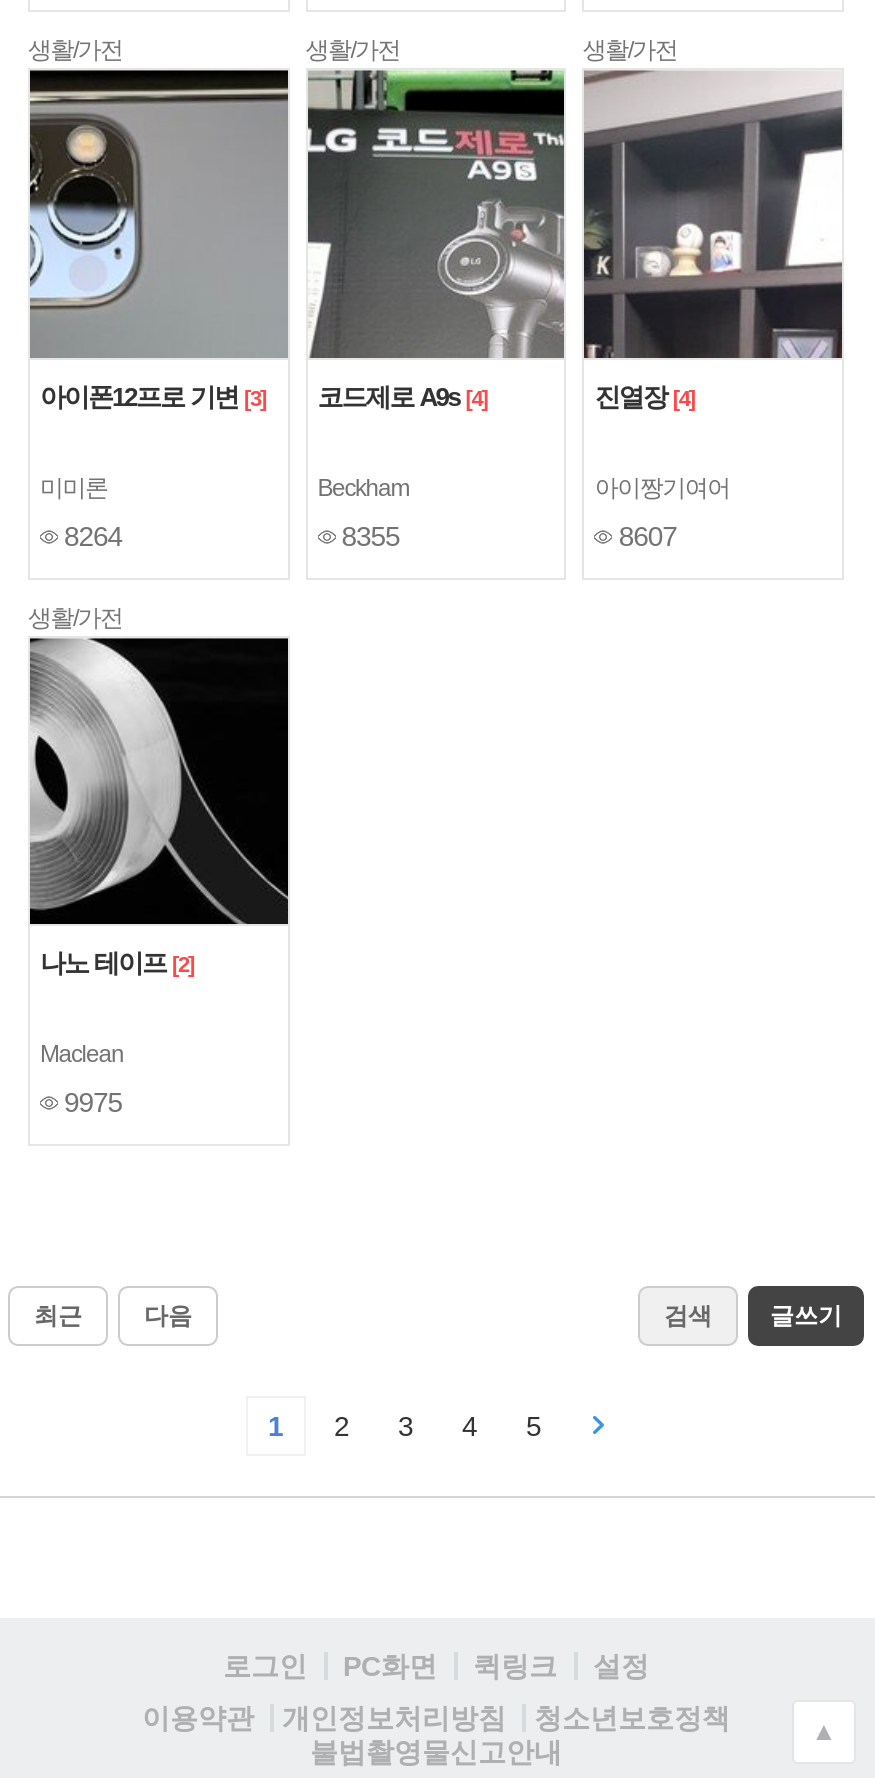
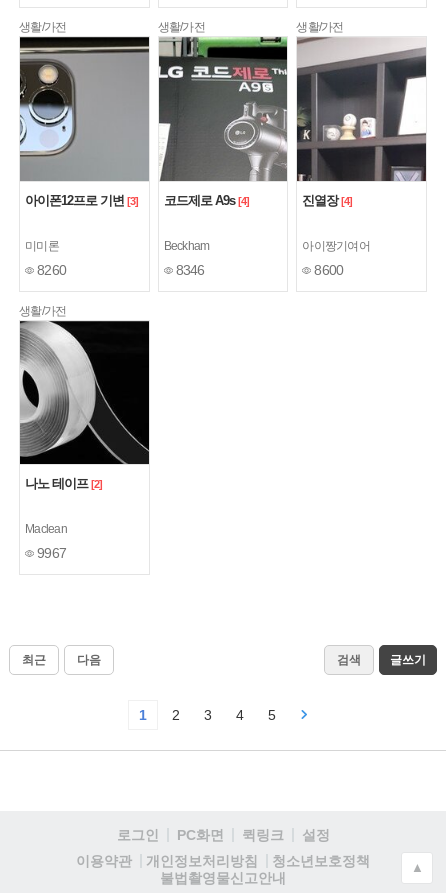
- 8264
+ 8260

- 8355
+ 8346

- 8607
+ 8600

- 9975
+ 9967
